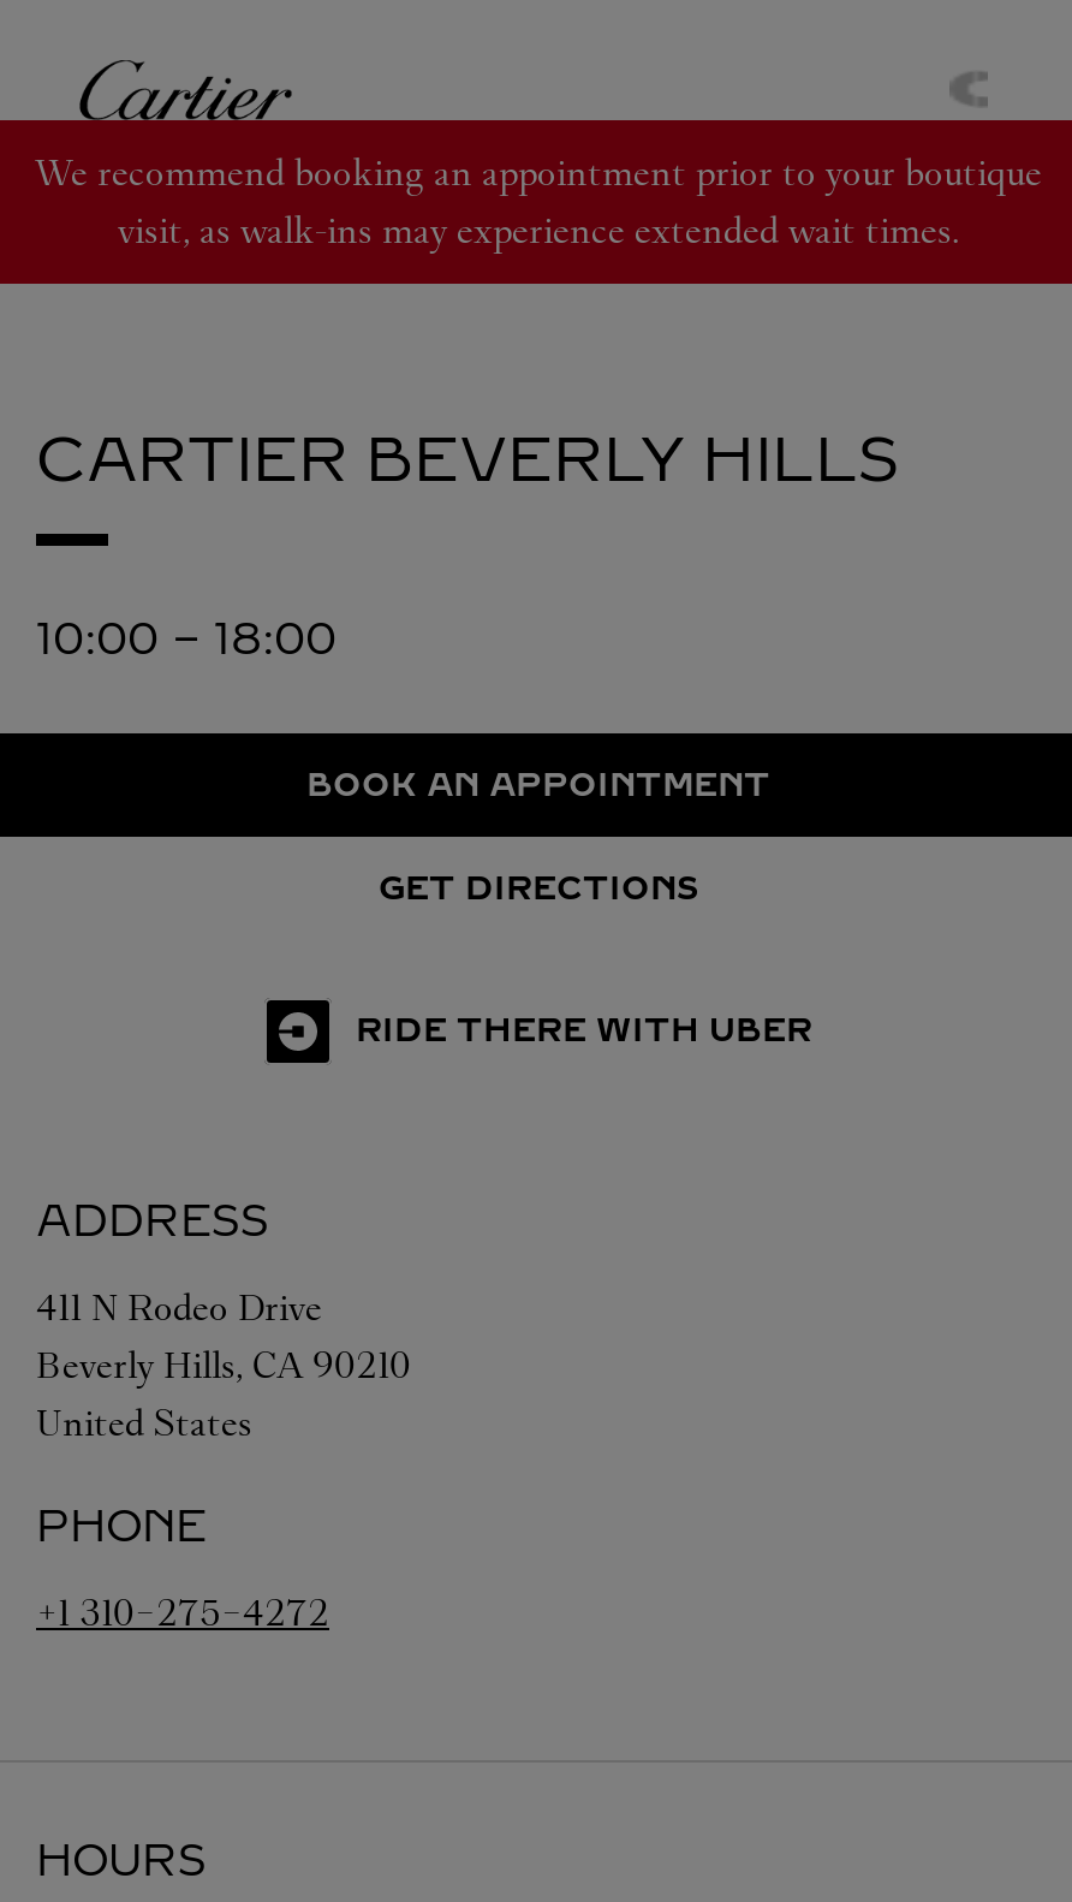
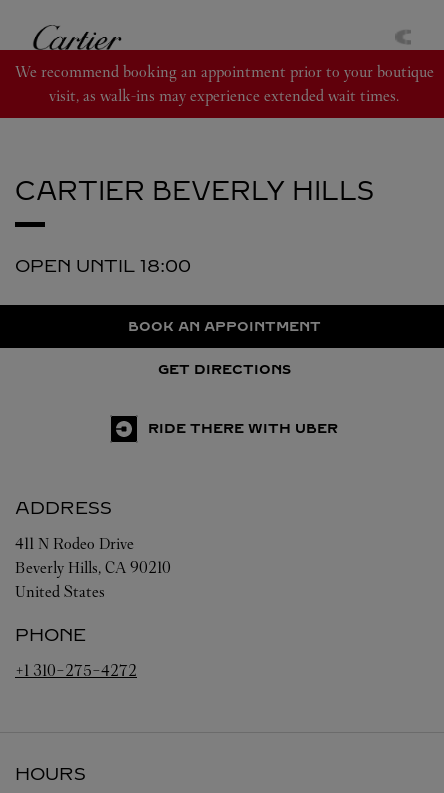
- 10:00 - 18:00
+ OPEN UNTIL 18:00
